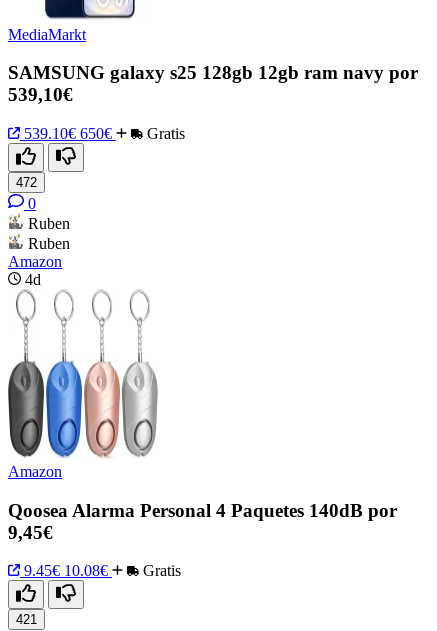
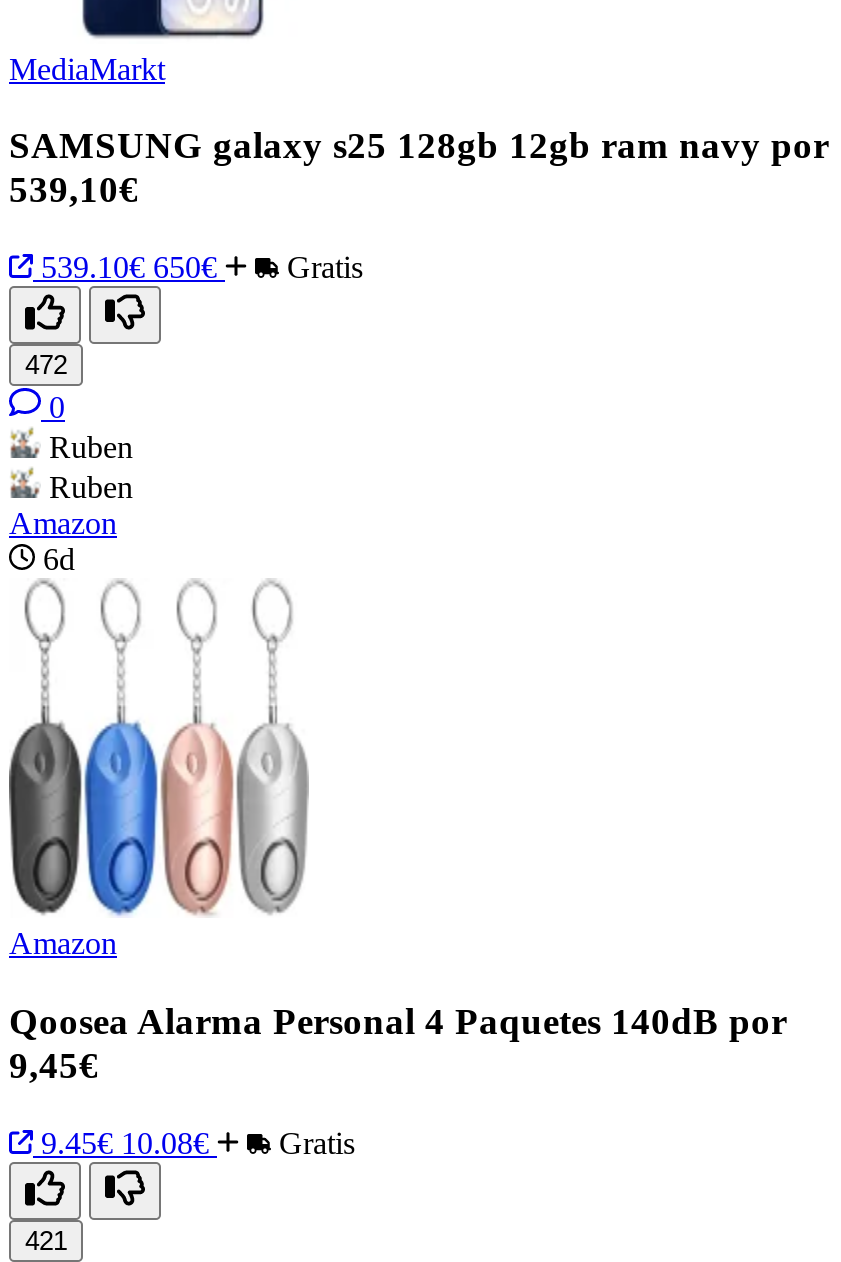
- 4d
+ 6d
